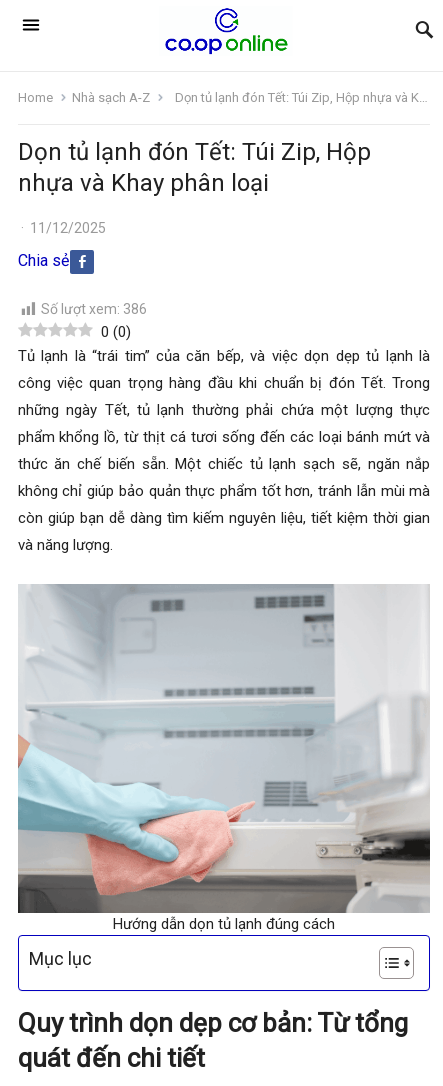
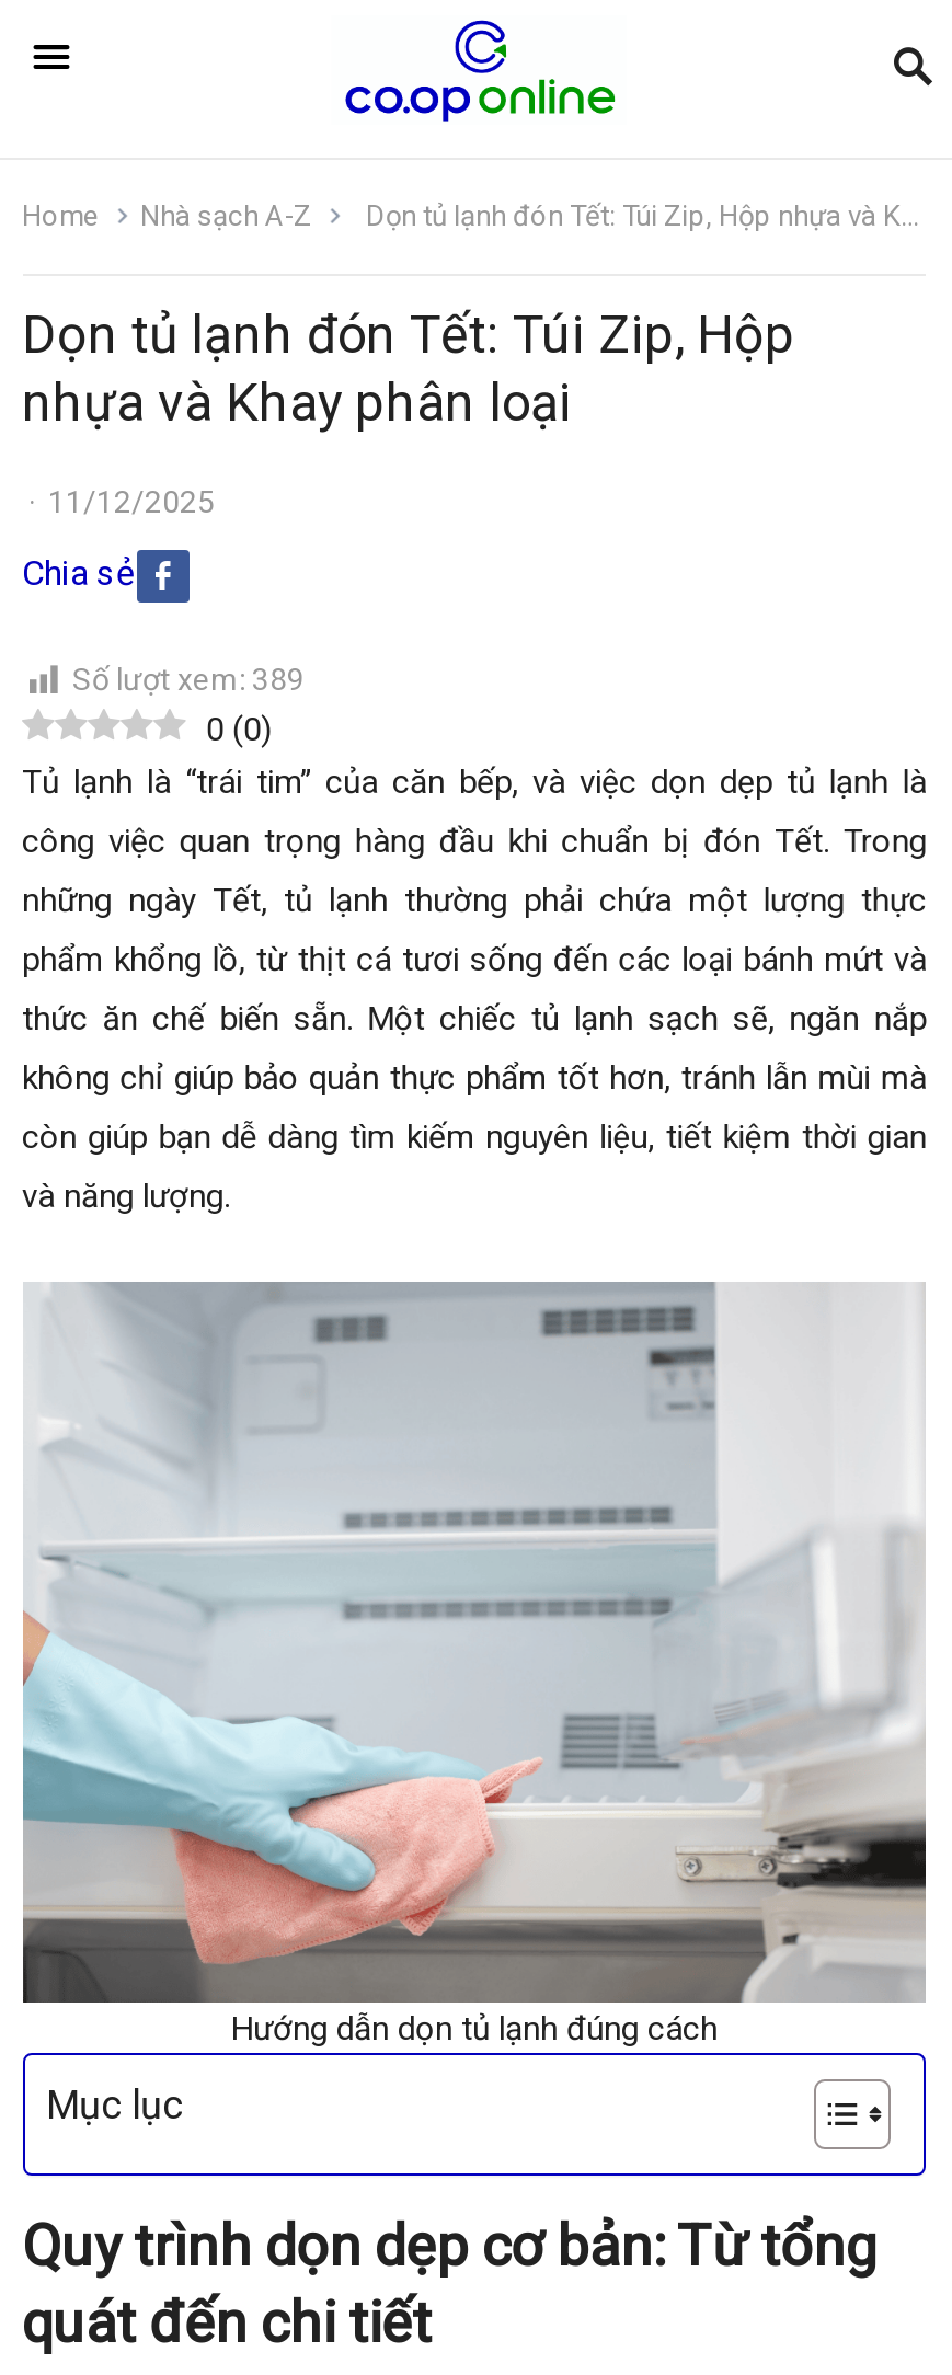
- Số lượt xem: 386
+ Số lượt xem: 389
